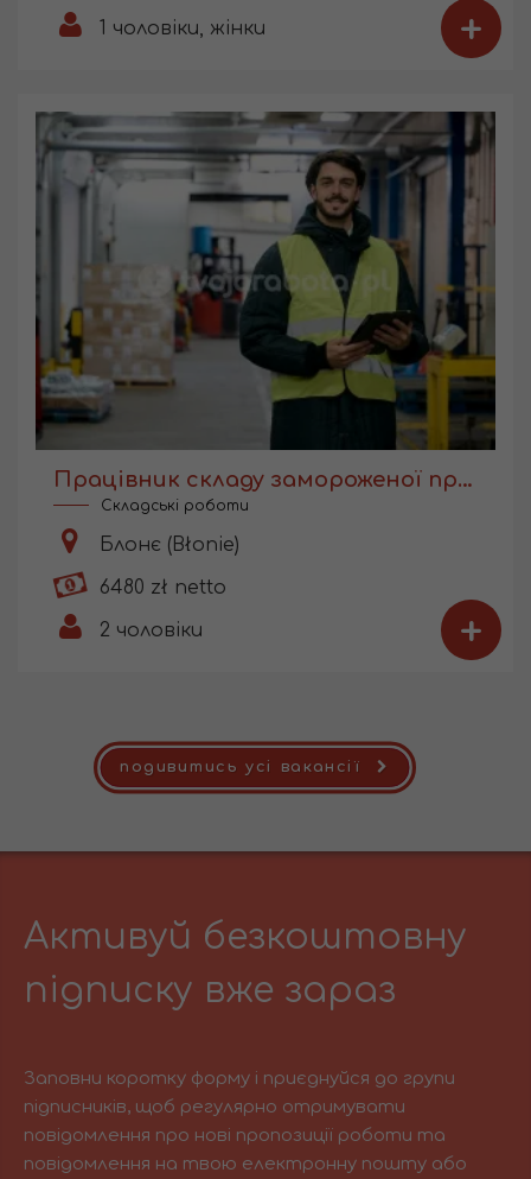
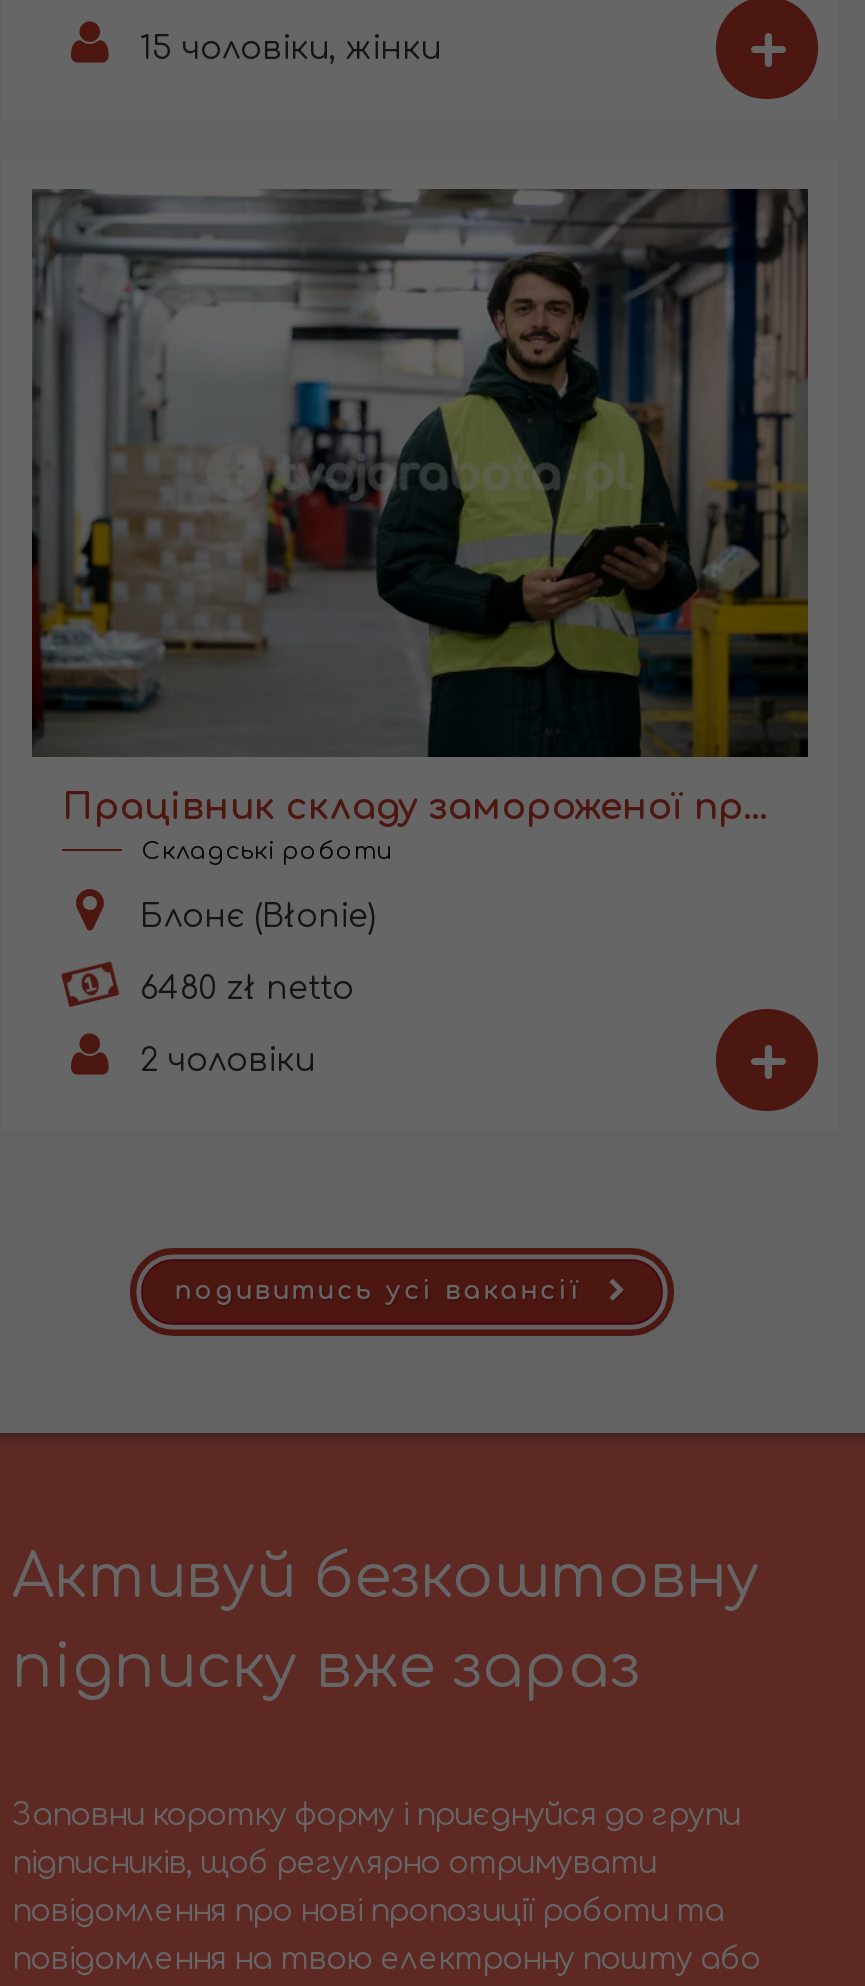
- 1 чоловіки, жінки
+ 15 чоловіки, жінки
